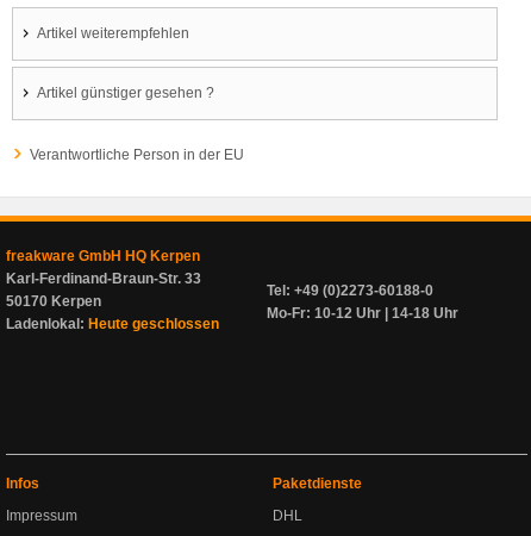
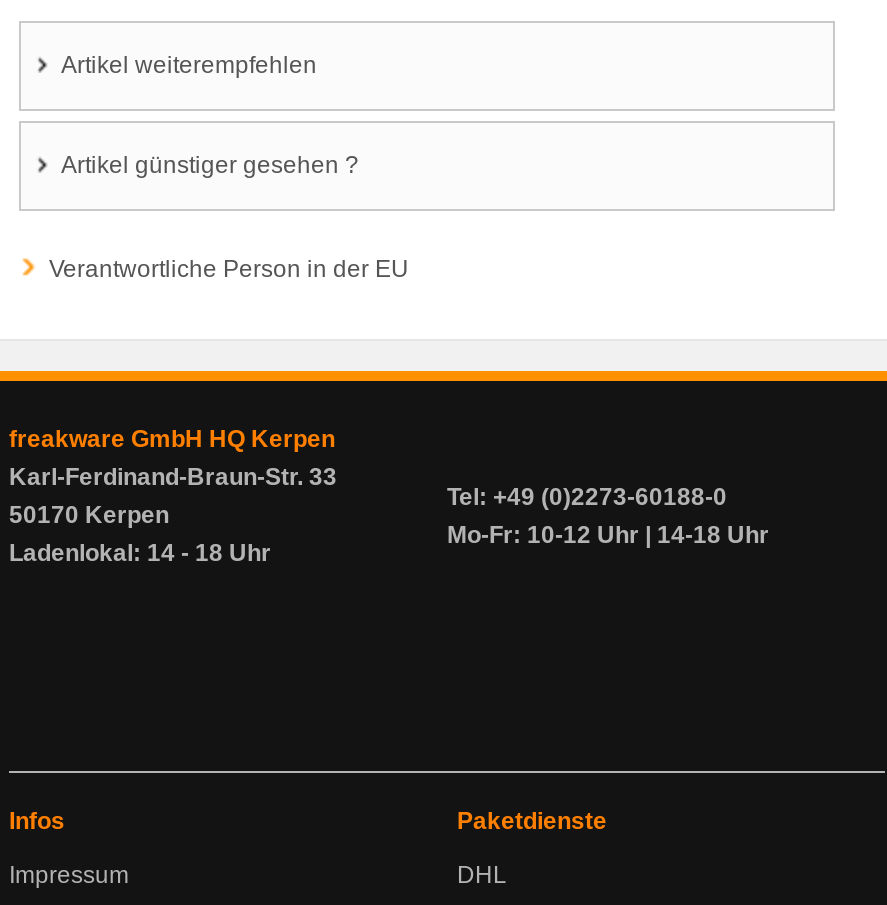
- Ladenlokal: Heute geschlossen
+ Ladenlokal: 14 - 18 Uhr
